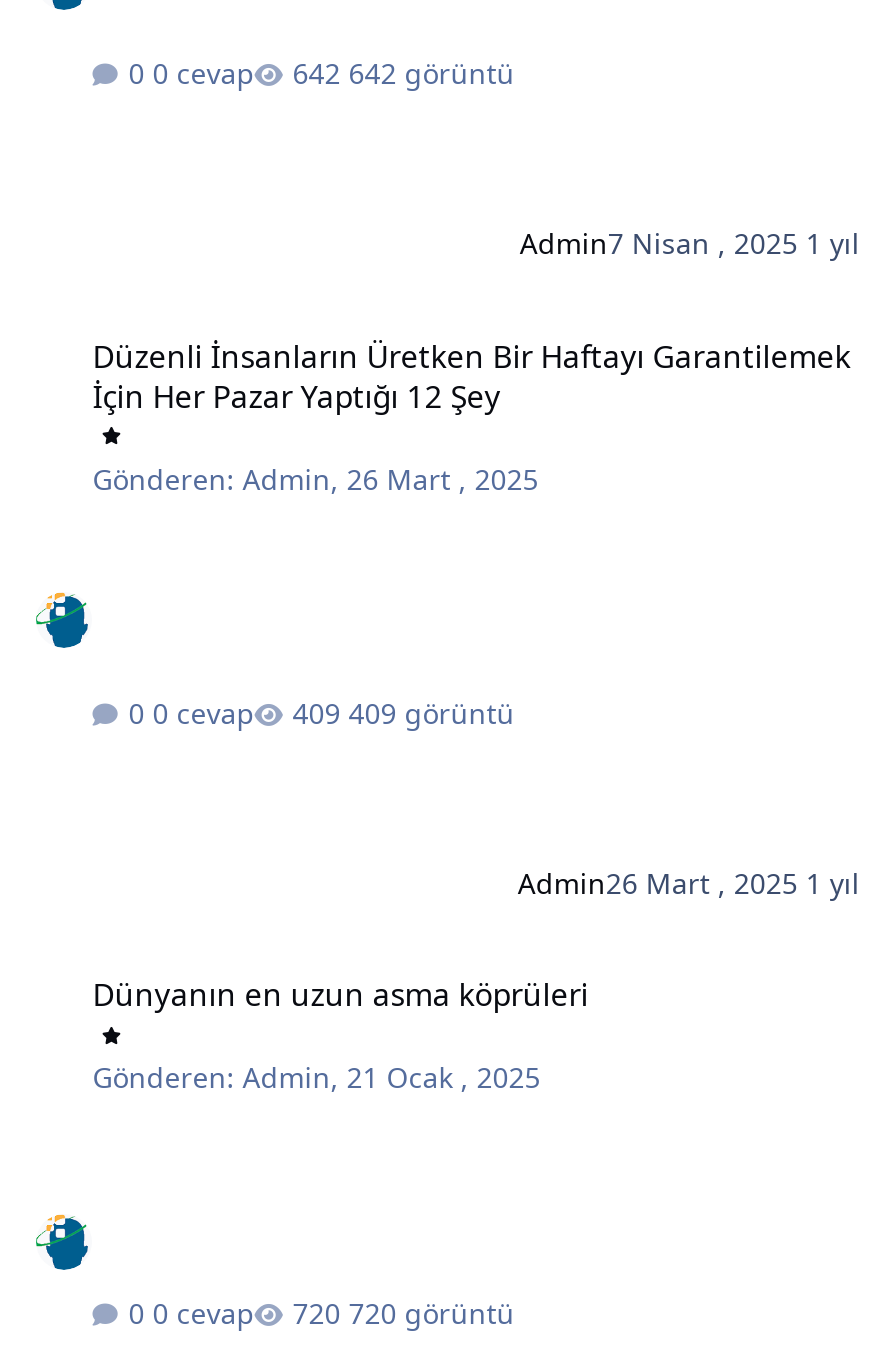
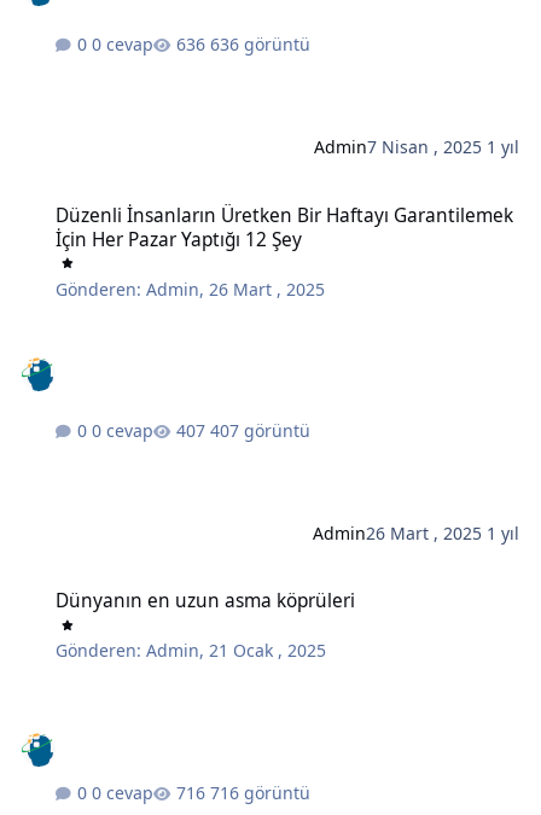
- 642 görüntü
+ 636 görüntü

- 409 görüntü
+ 407 görüntü

- 720 görüntü
+ 716 görüntü
